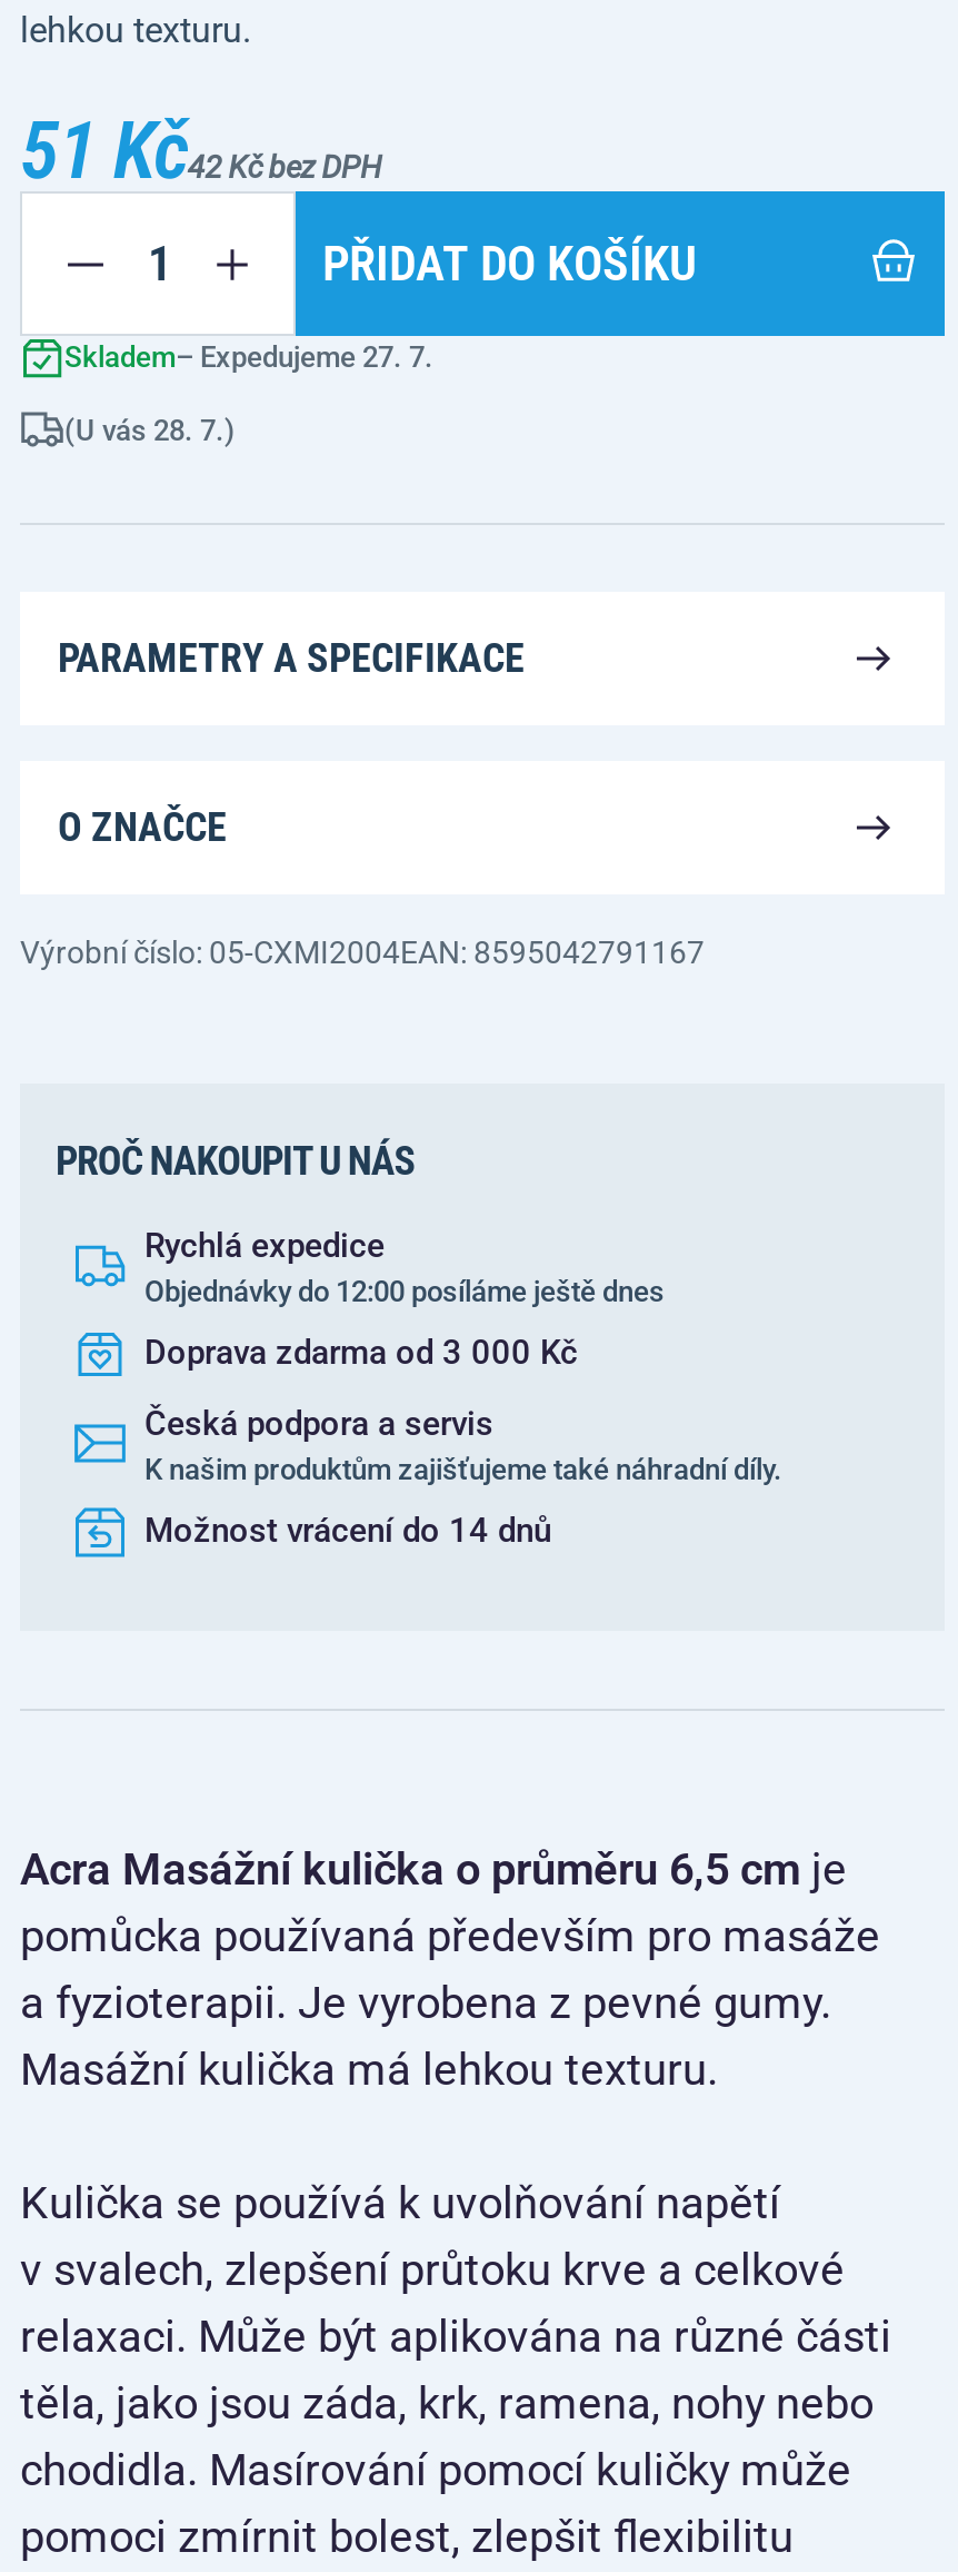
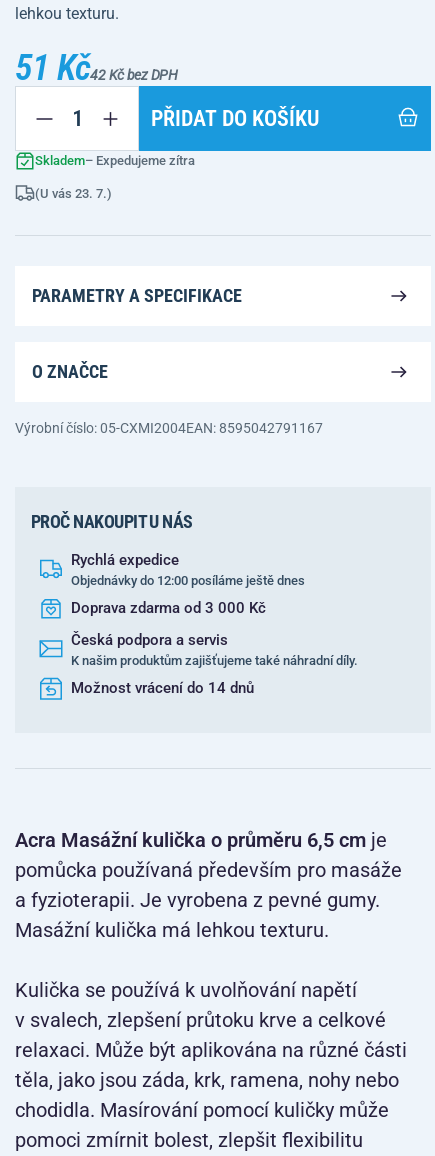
- Skladem– Expedujeme 27. 7.
+ Skladem– Expedujeme zítra

- (U vás 28. 7.)
+ (U vás 23. 7.)
